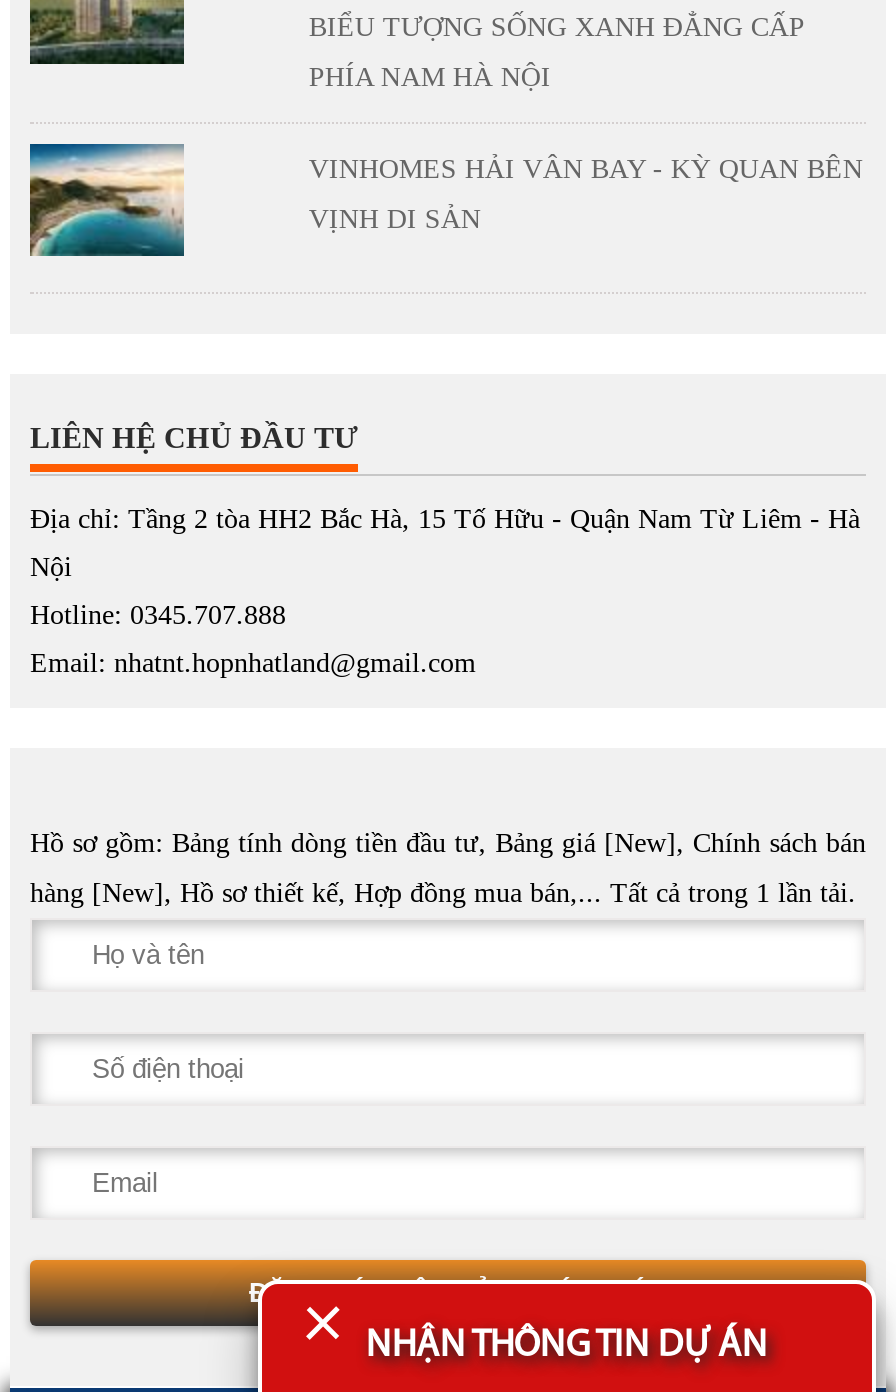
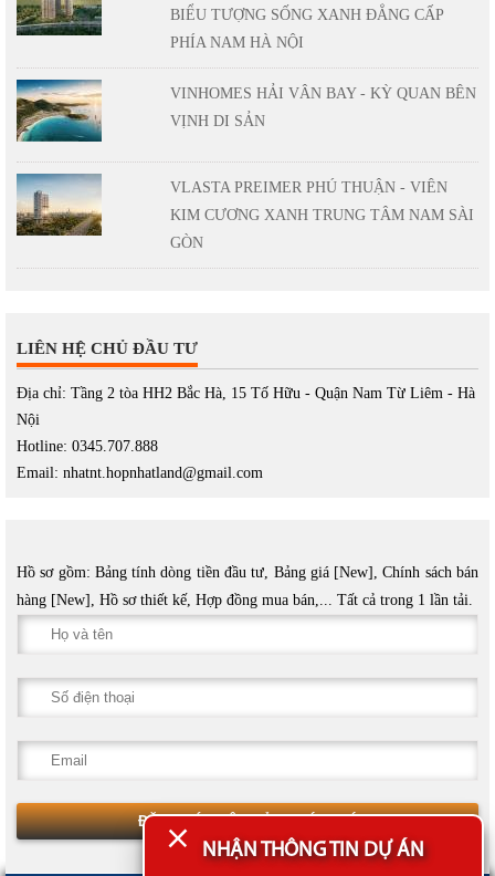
+ [image]

+ VLASTA PREIMER PHÚ THUẬN - VIÊN
+ KIM CƯƠNG XANH TRUNG TÂM NAM SÀI
+ GÒN
